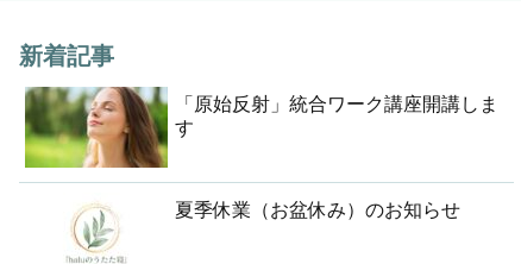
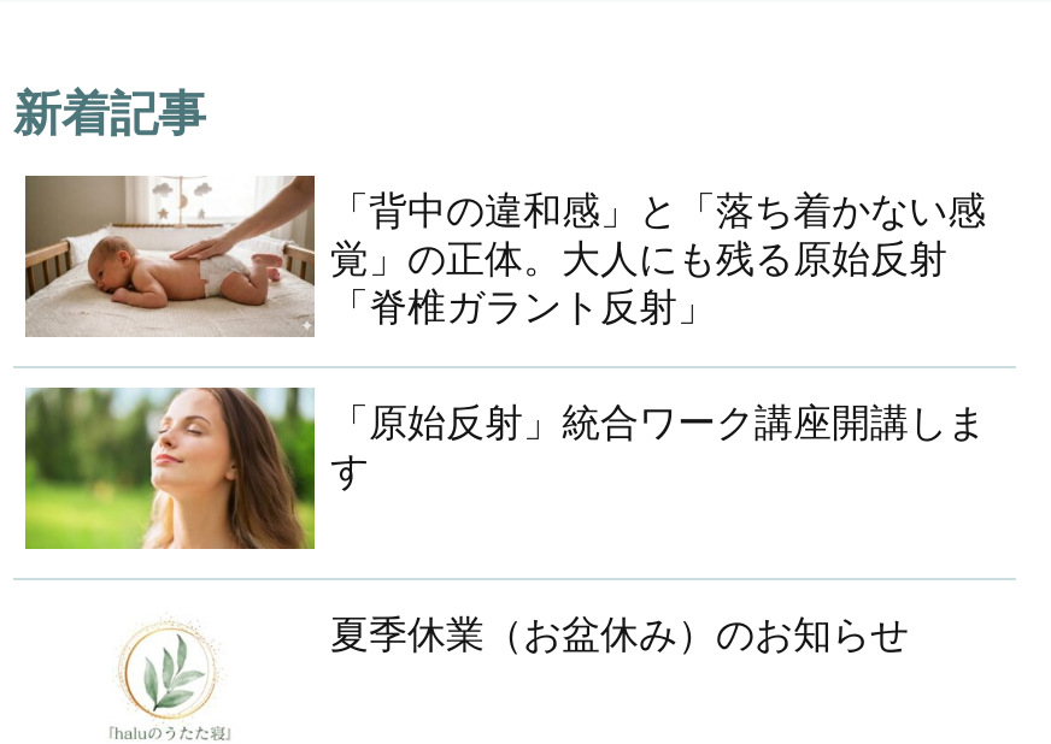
+ [image]
+ 「背中の違和感」と「落ち着かない感
+ 覚」の正体。大人にも残る原始反射
+ 「脊椎ガラント反射」
